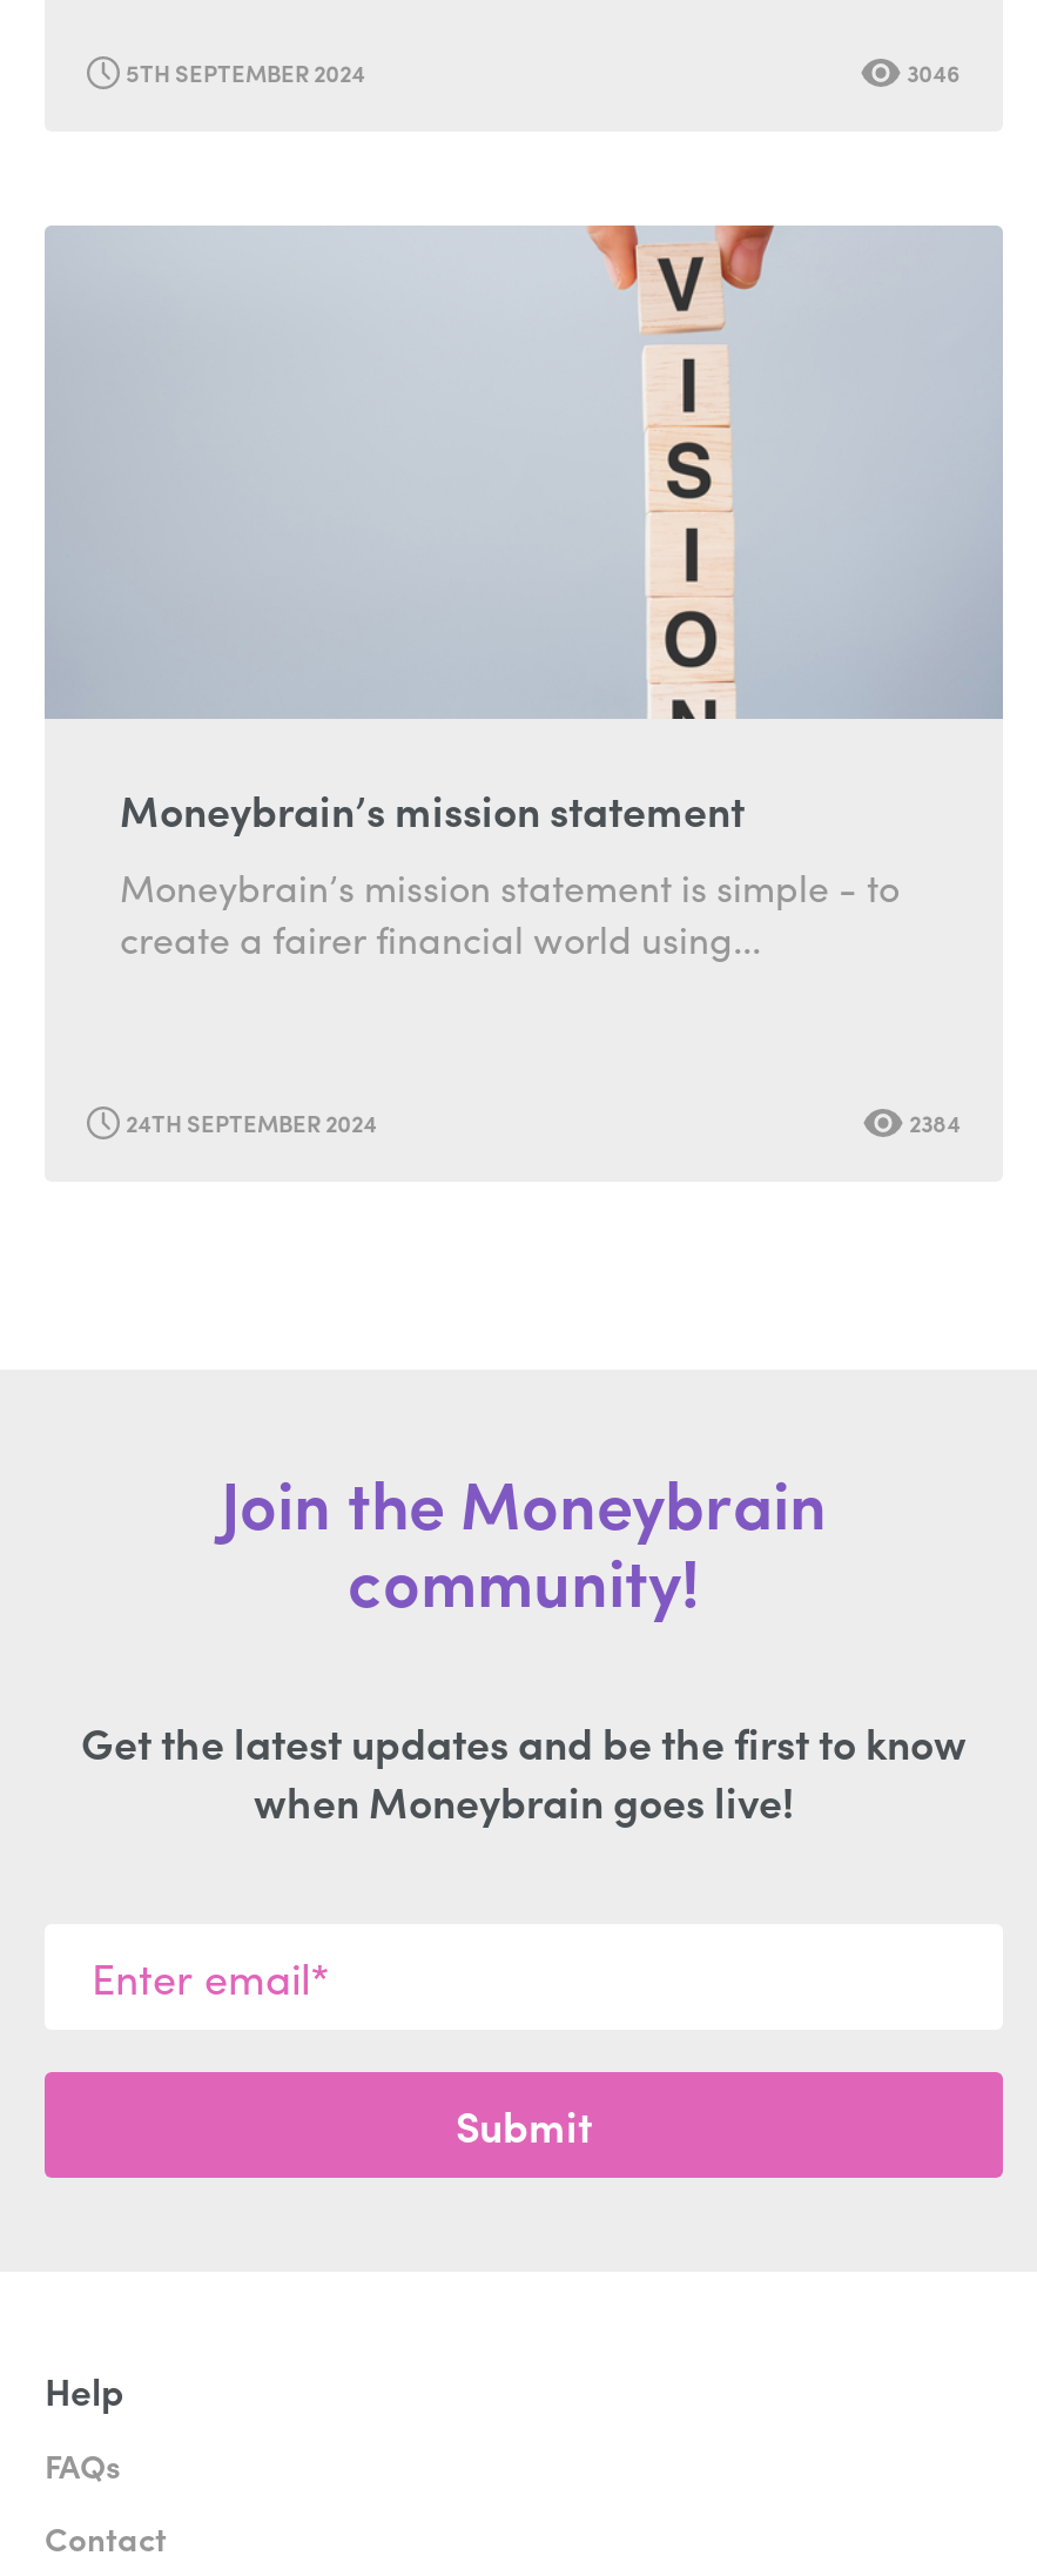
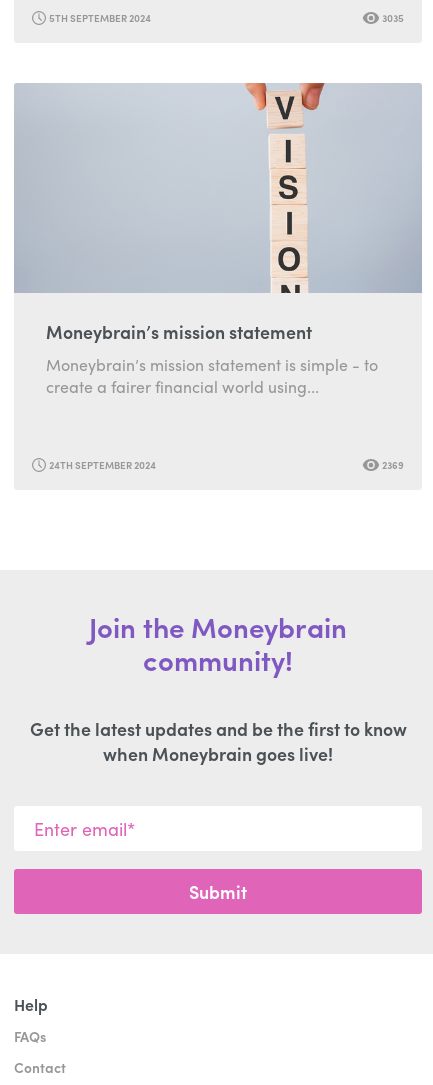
- 3046
+ 3035

- 2384
+ 2369
